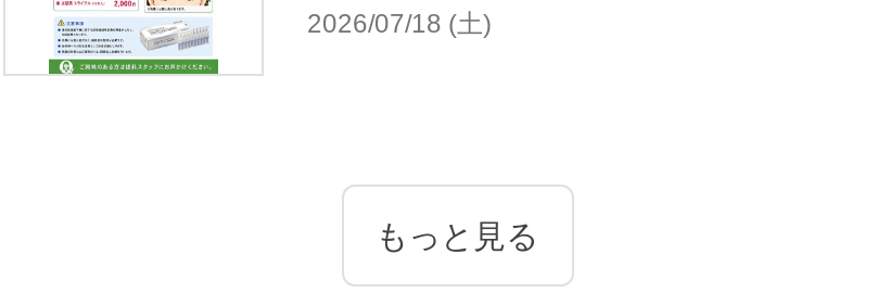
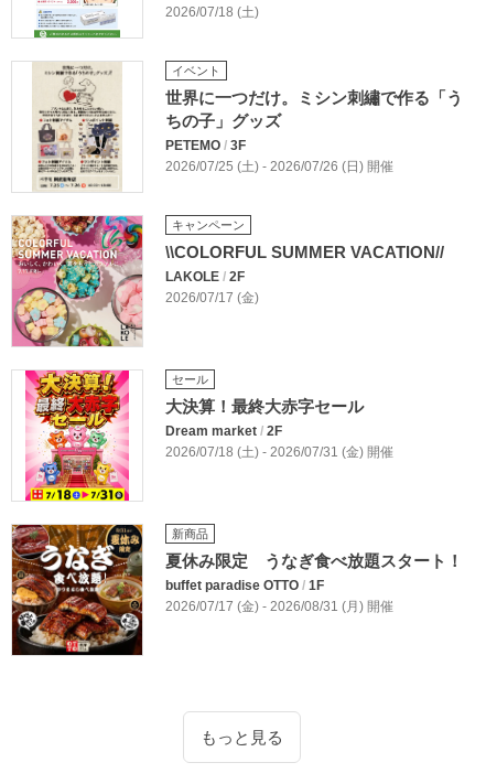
+ [image]
+ キャンペーン
+ \\COLORFUL SUMMER VACATION//
+ LAKOLE / 2F
+ 2026/07/17 (金)

+ [image]
+ 新商品
+ 夏休み限定 うなぎ食べ放題スタート！
+ buffet paradise OTTO / 1F
+ 2026/07/17 (金) - 2026/08/31 (月) 開催

+ [image]
+ セール
+ 大決算！最終大赤字セール
+ Dream market / 2F
+ 2026/07/18 (土) - 2026/07/31 (金) 開催

+ [image]
+ イベント
+ 世界に一つだけ。ミシン刺繡で作る「う
+ ちの子」グッズ
+ PETEMO / 3F
+ 2026/07/25 (土) - 2026/07/26 (日) 開催
